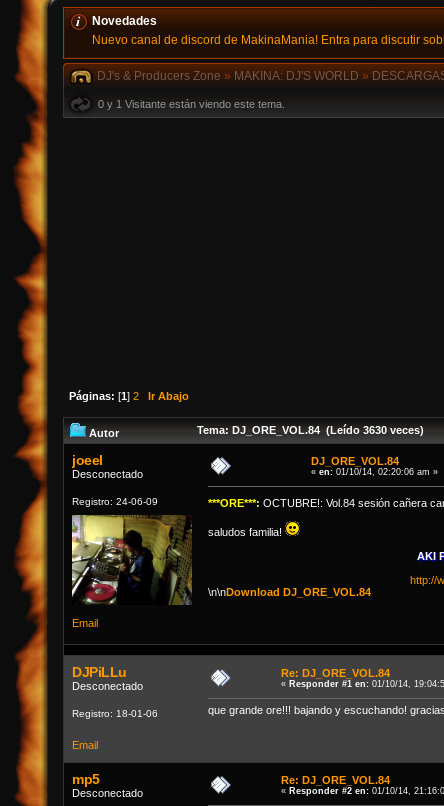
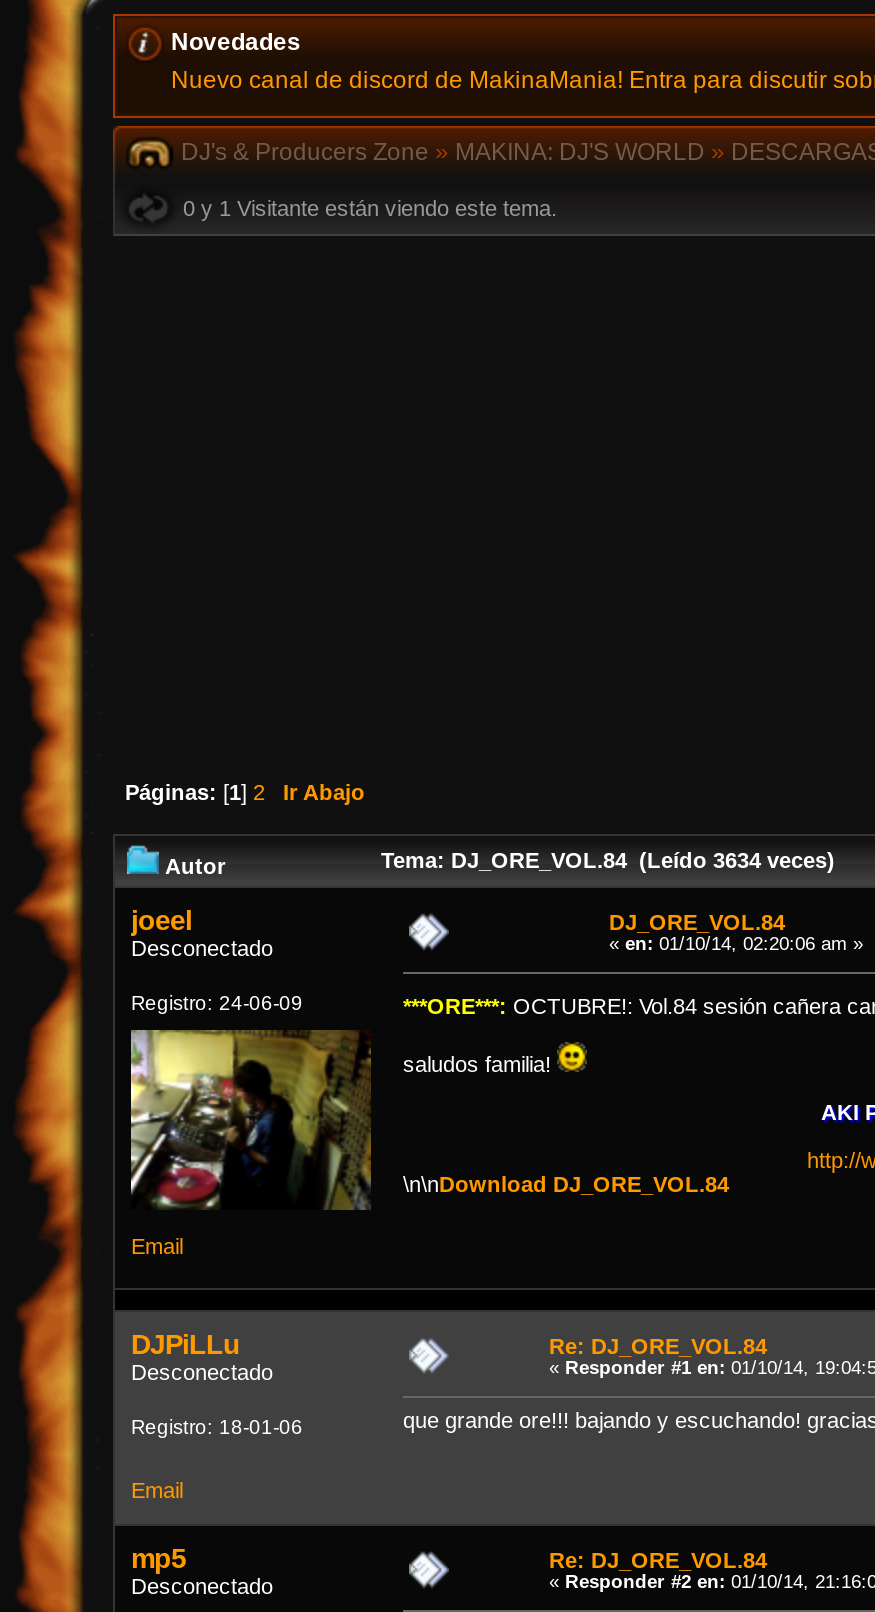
- Tema: DJ_ORE_VOL.84 (Leído 3630 veces)
+ Tema: DJ_ORE_VOL.84 (Leído 3634 veces)
